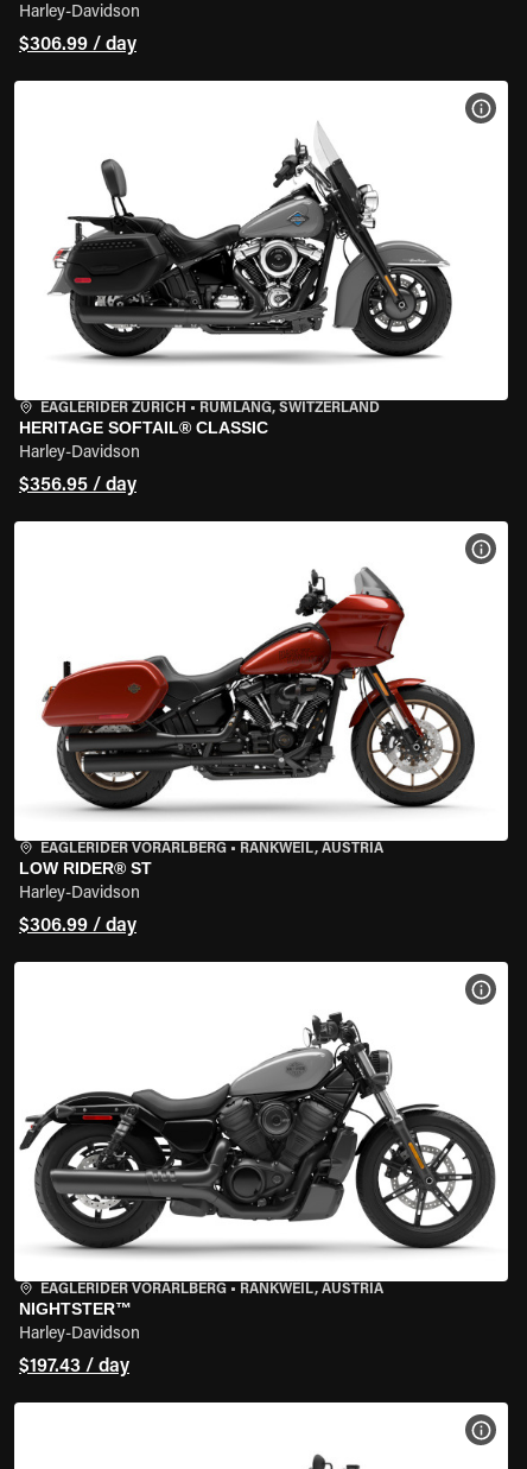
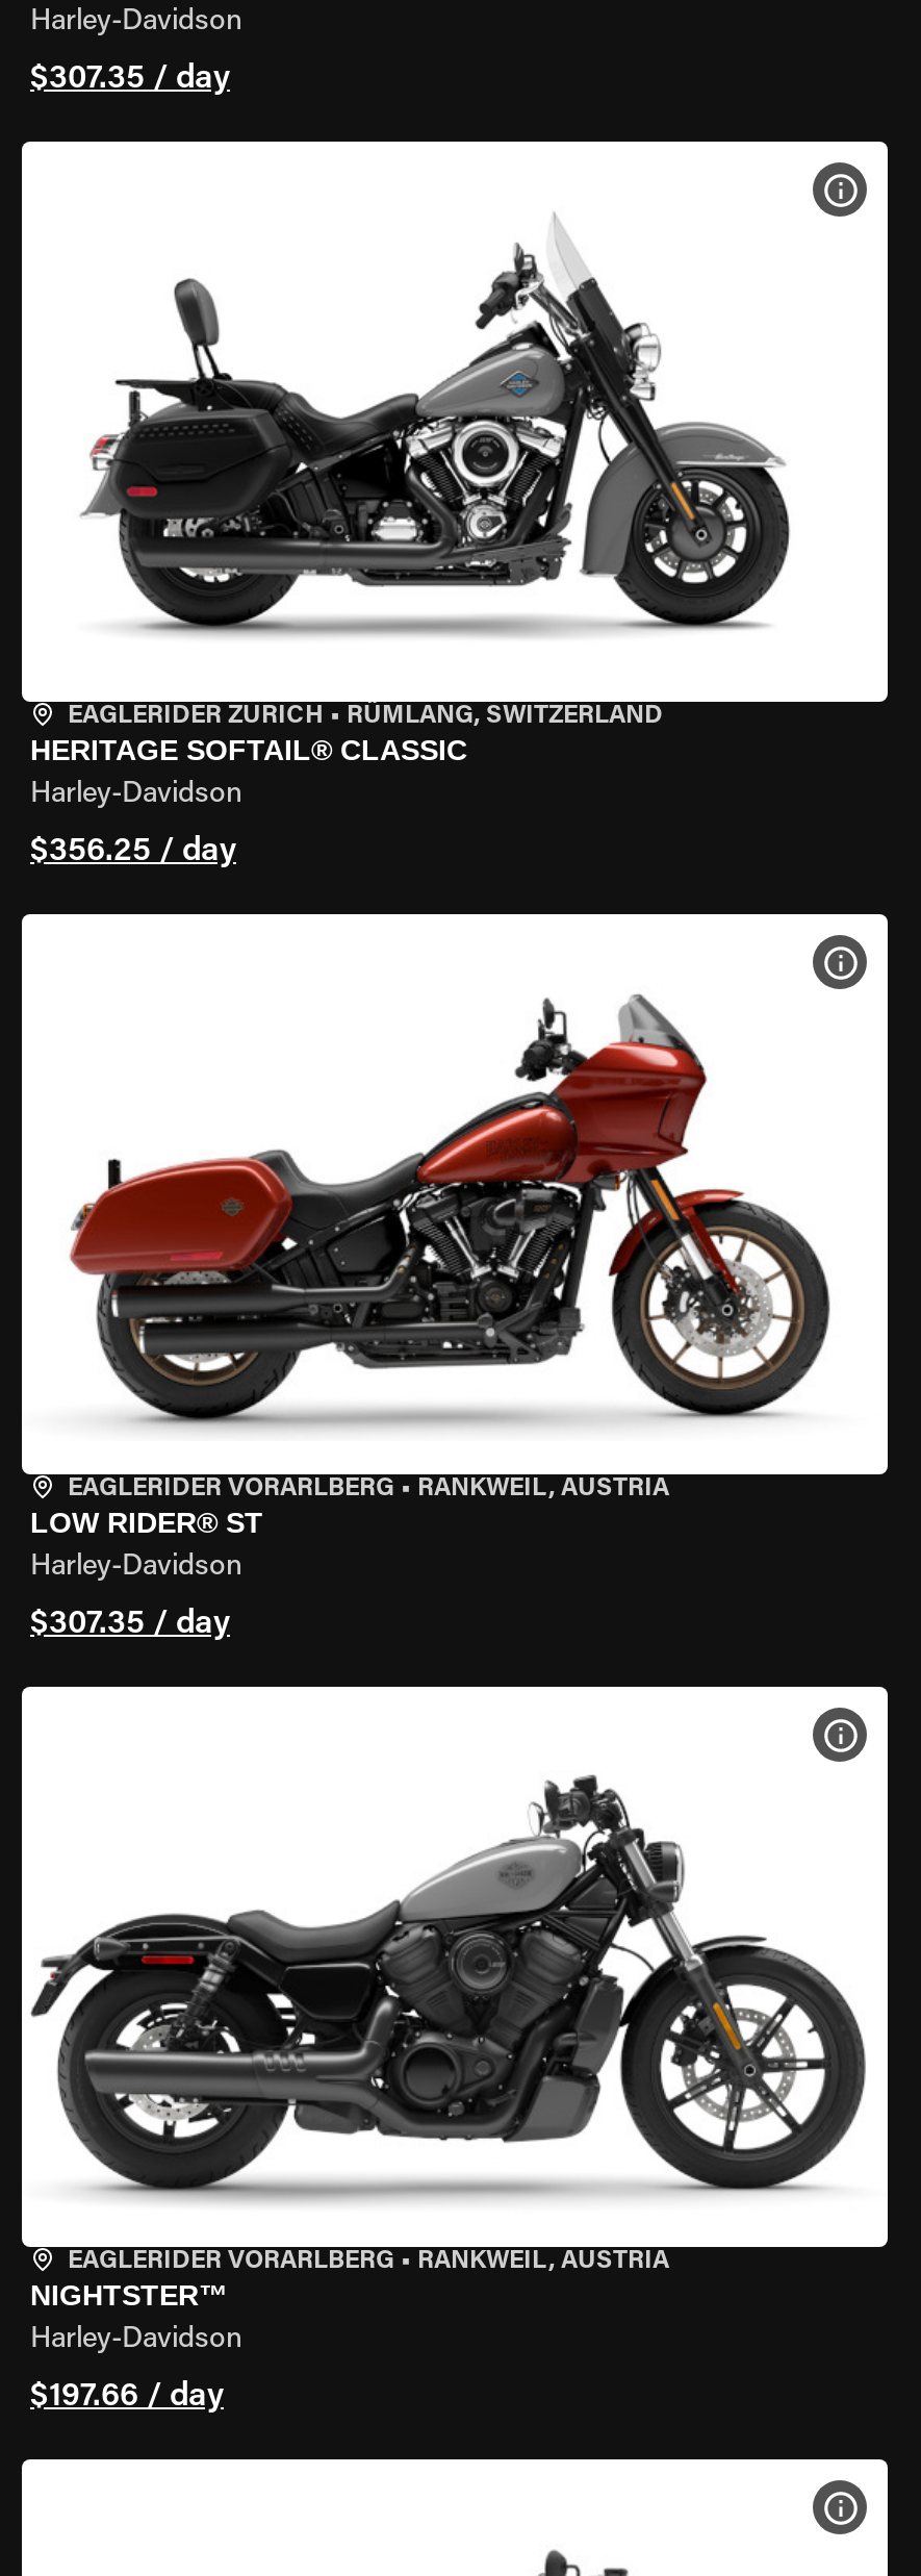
- $306.99 / day
+ $307.35 / day

- $356.95 / day
+ $356.25 / day

- $306.99 / day
+ $307.35 / day

- $197.43 / day
+ $197.66 / day
